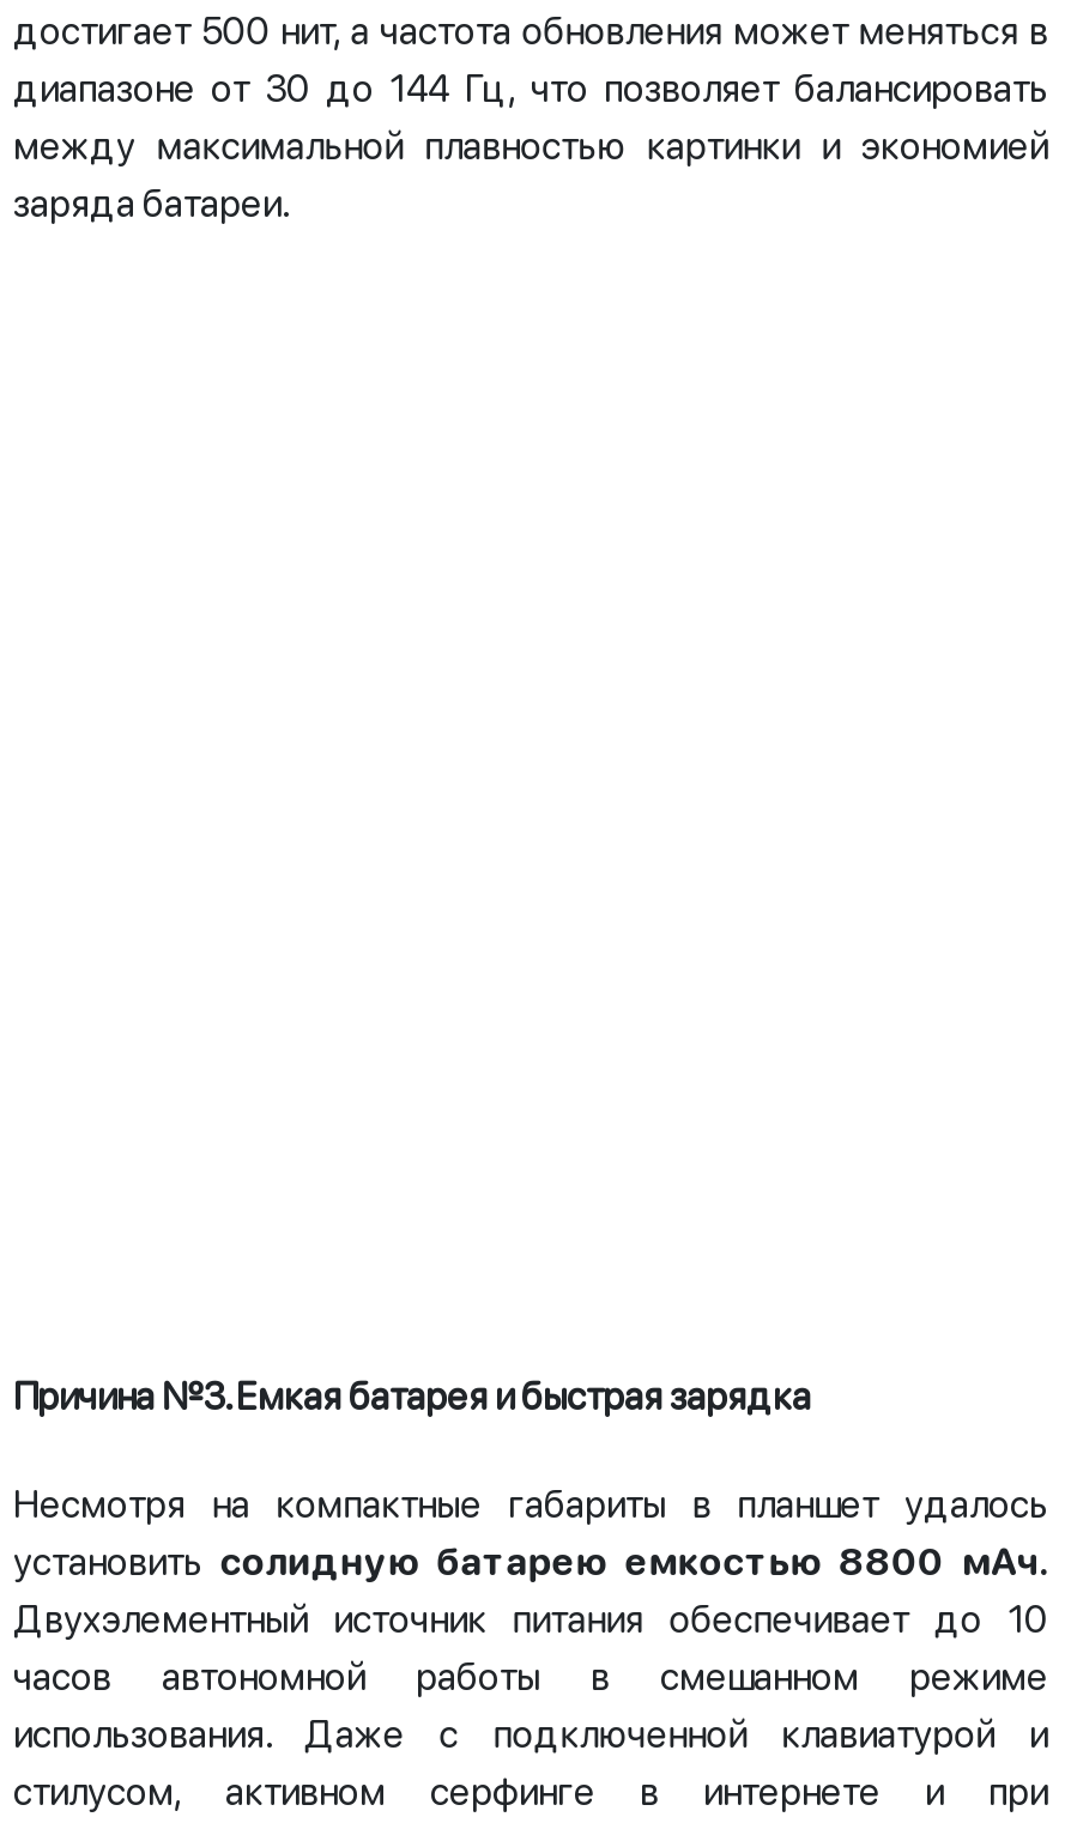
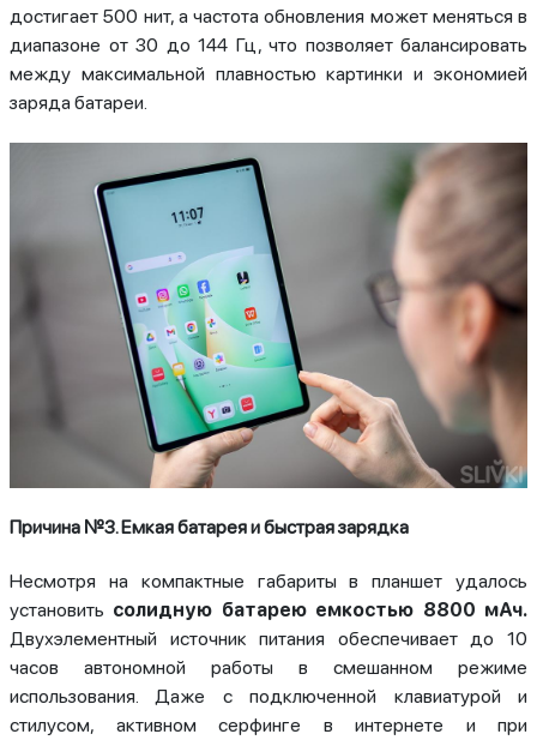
+ [image]
